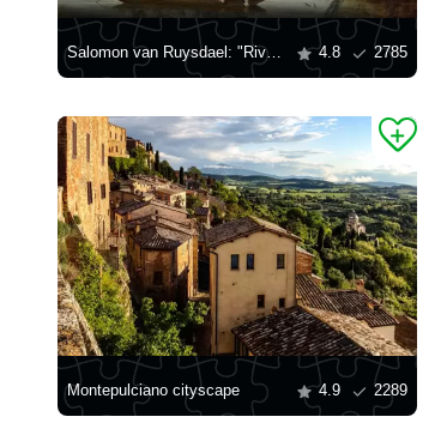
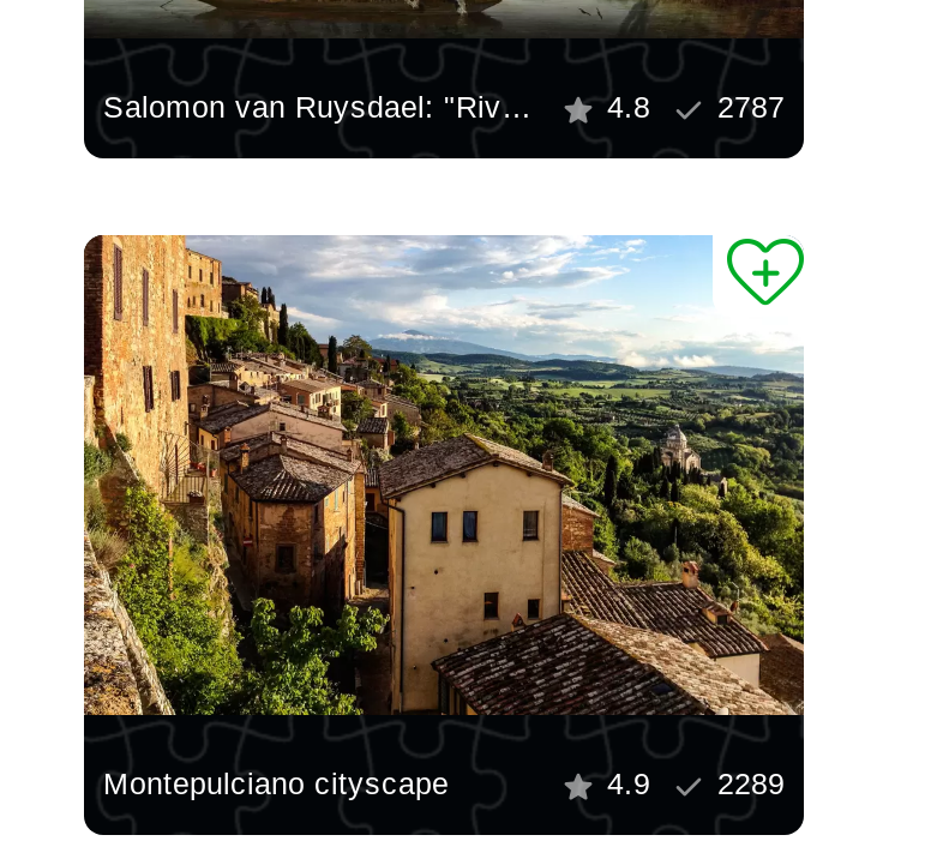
- 4.8 2785
+ 4.8 2787
